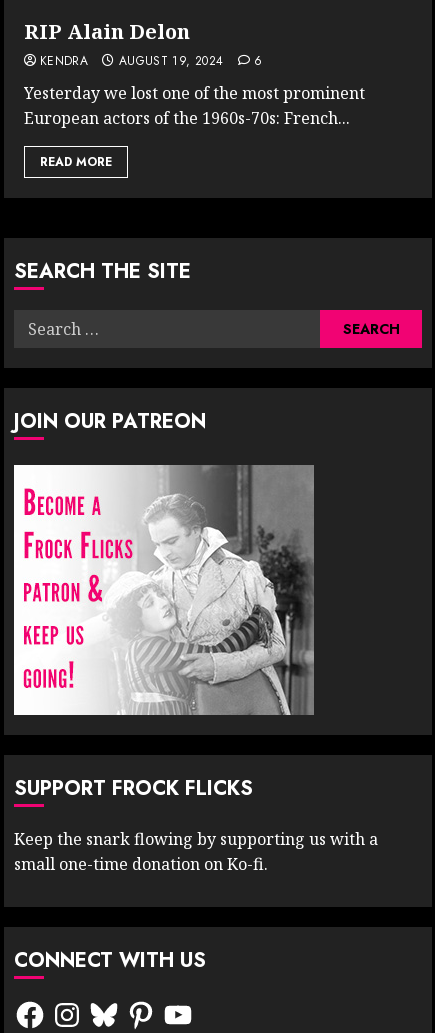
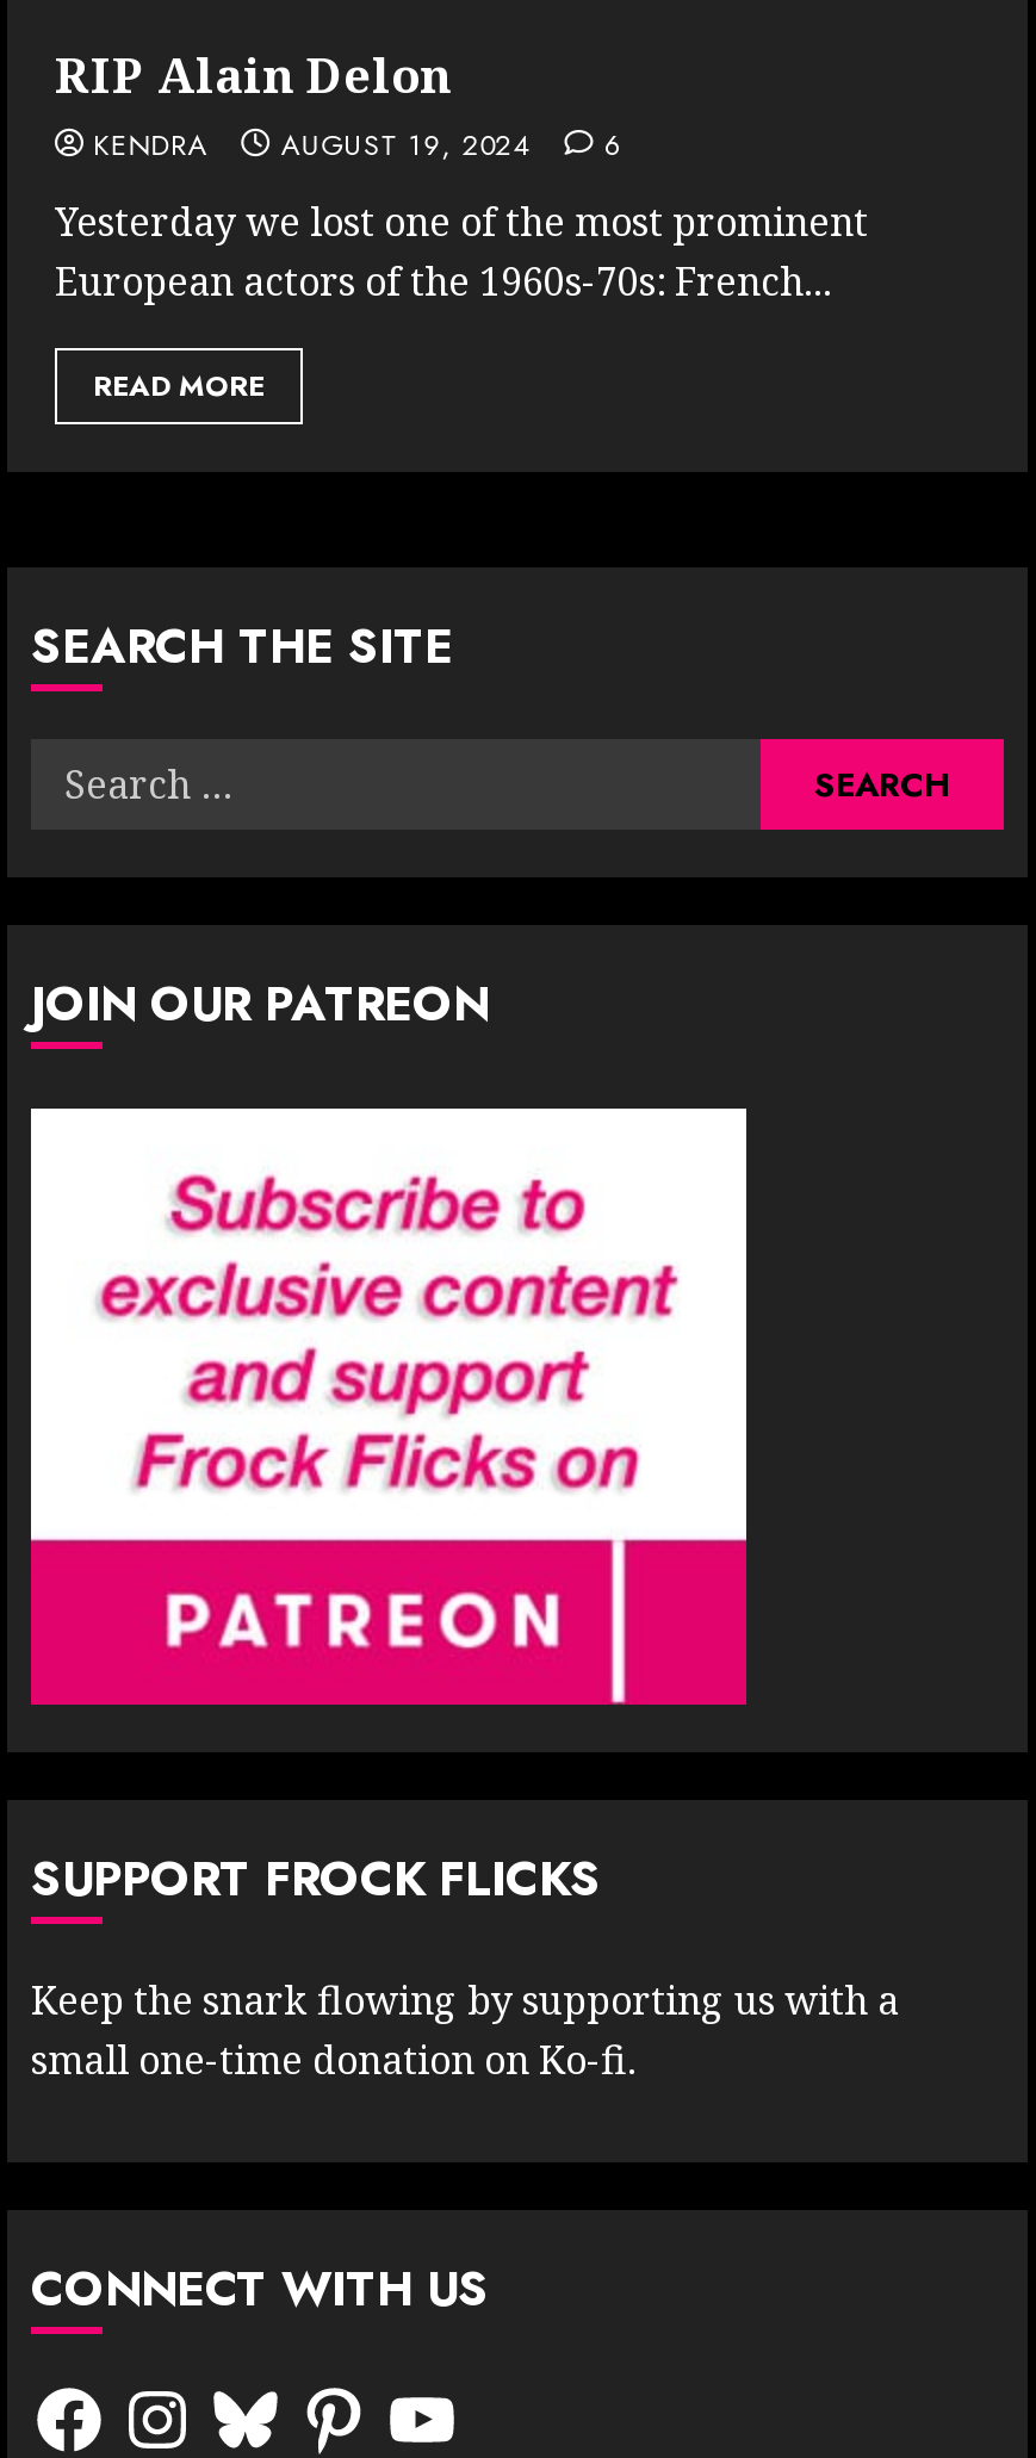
- [image]
+ [image]
